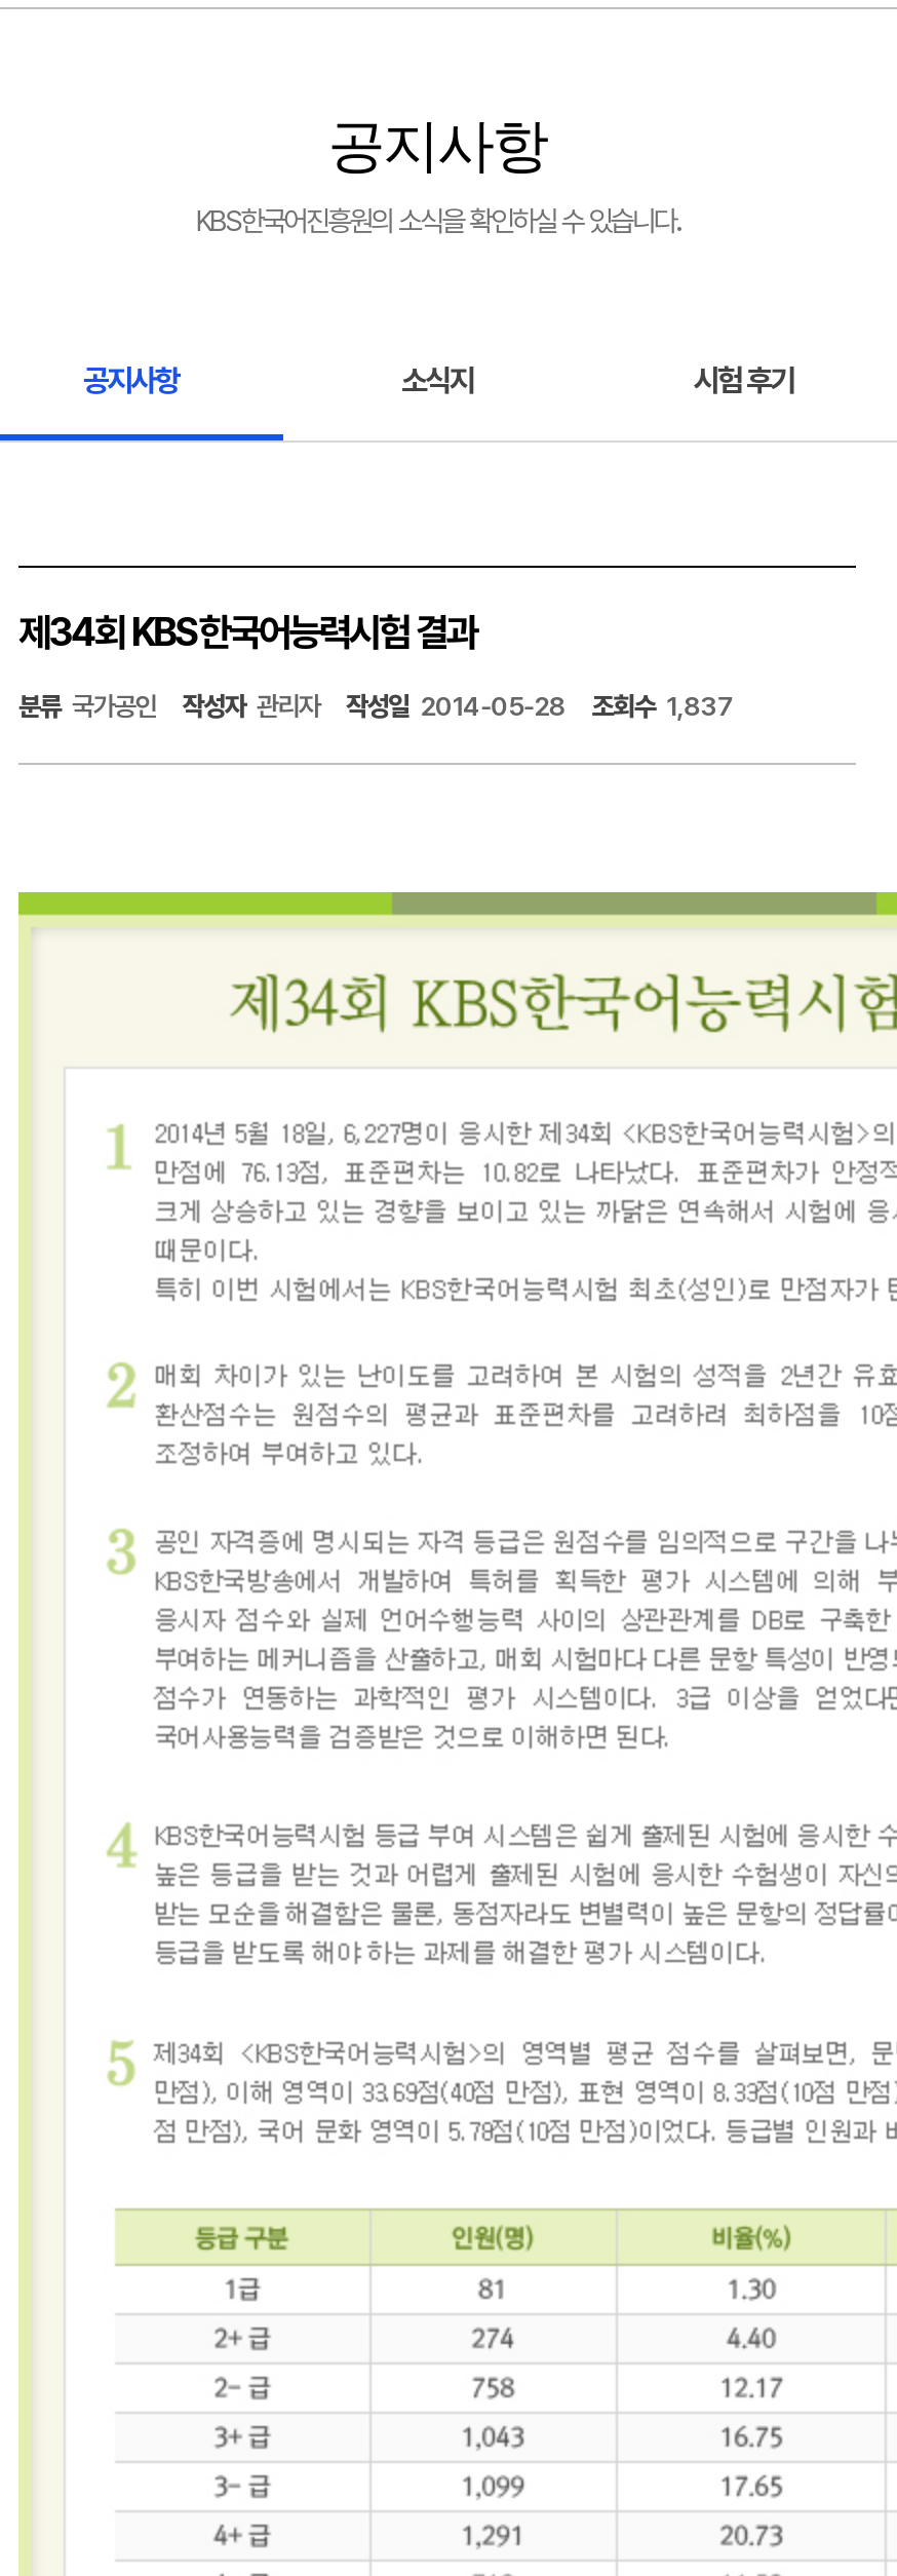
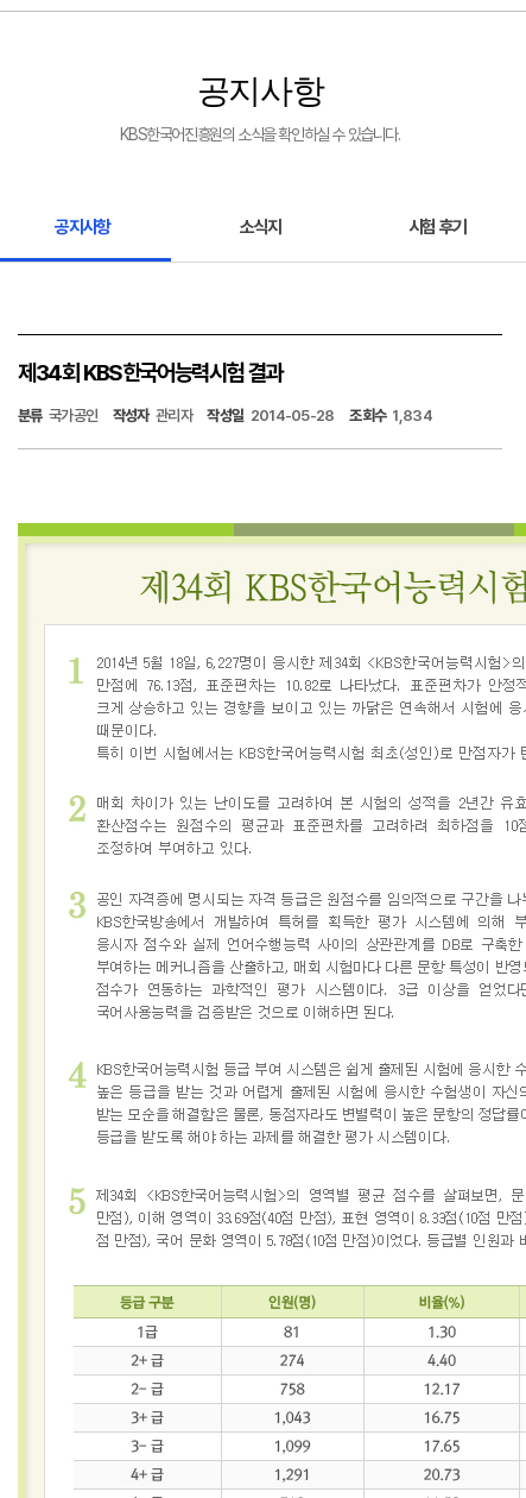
- 조회수 1,837
+ 조회수 1,834
